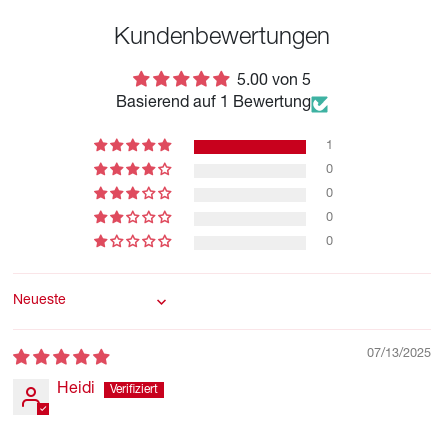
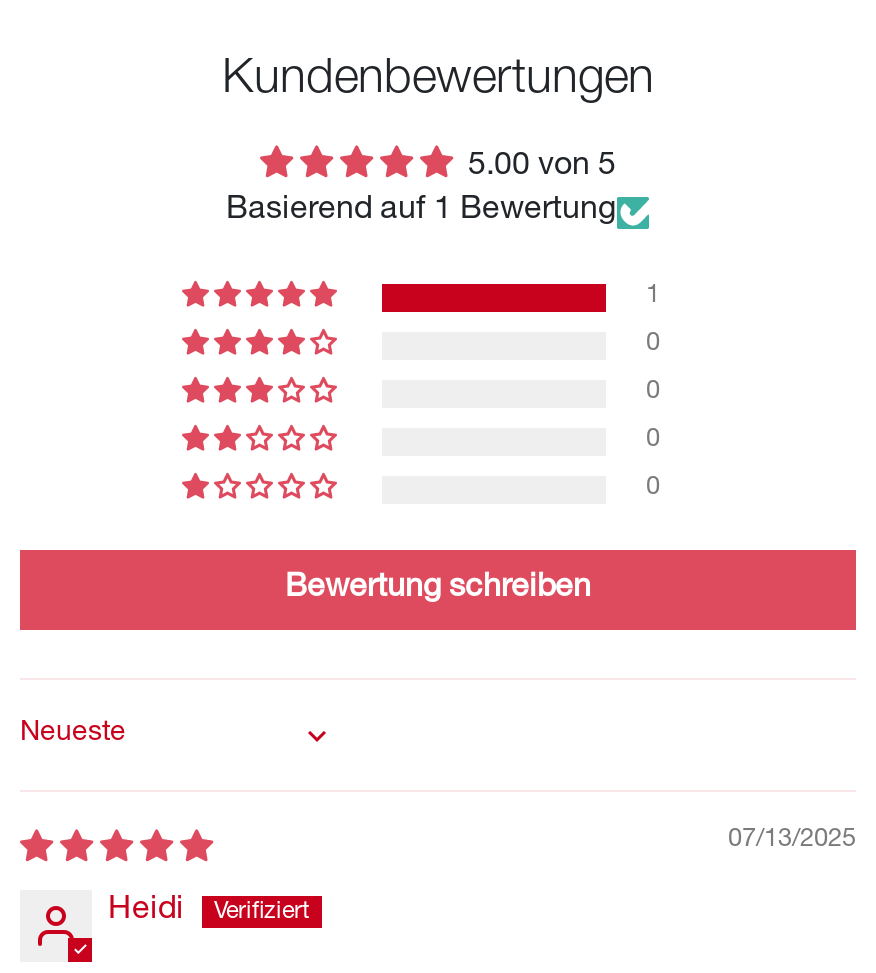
+ Bewertung schreiben
